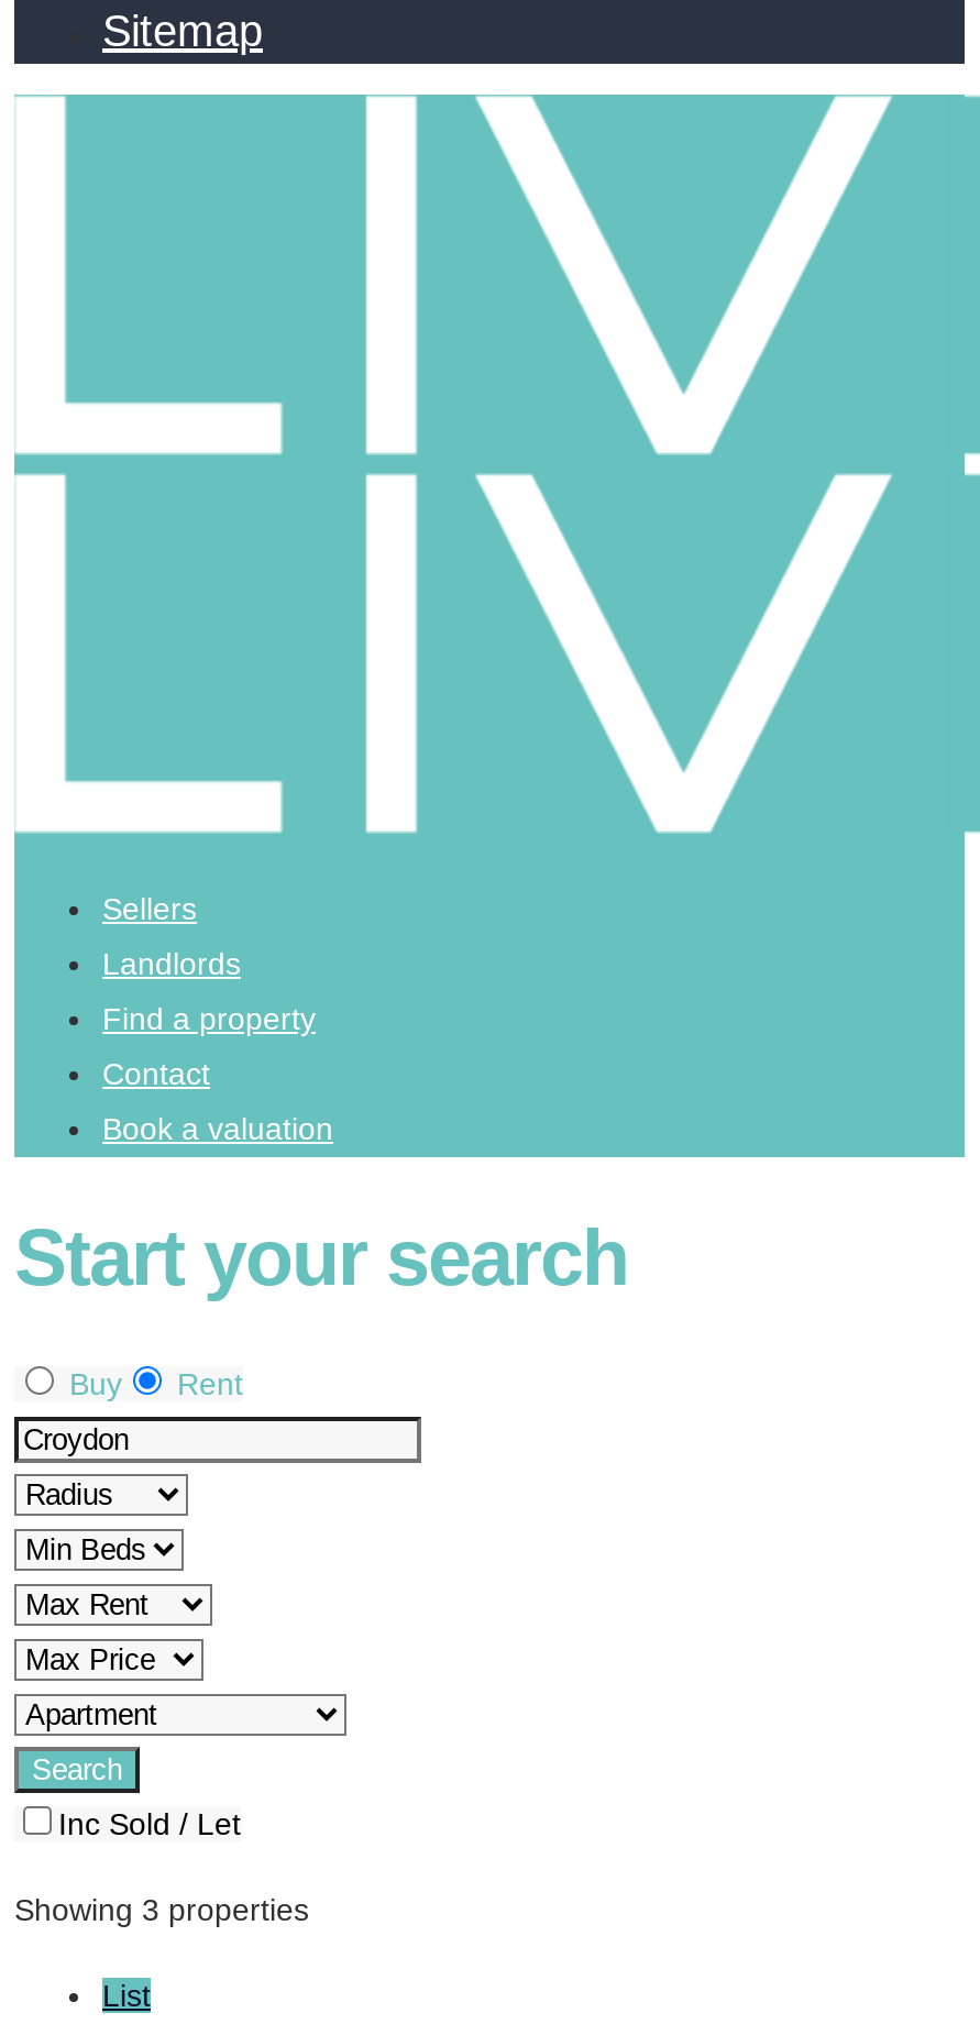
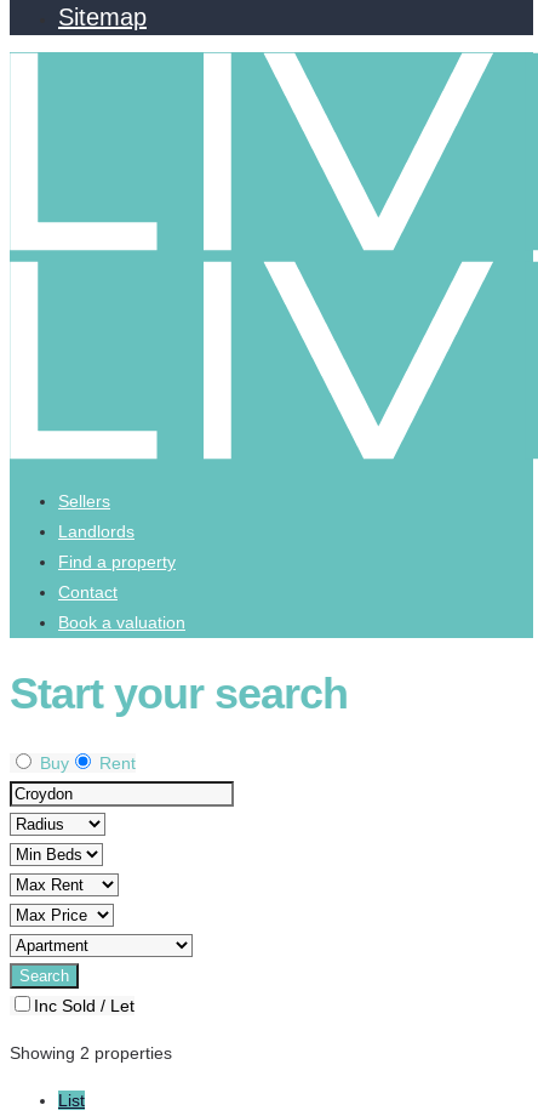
- Showing 3 properties
+ Showing 2 properties
